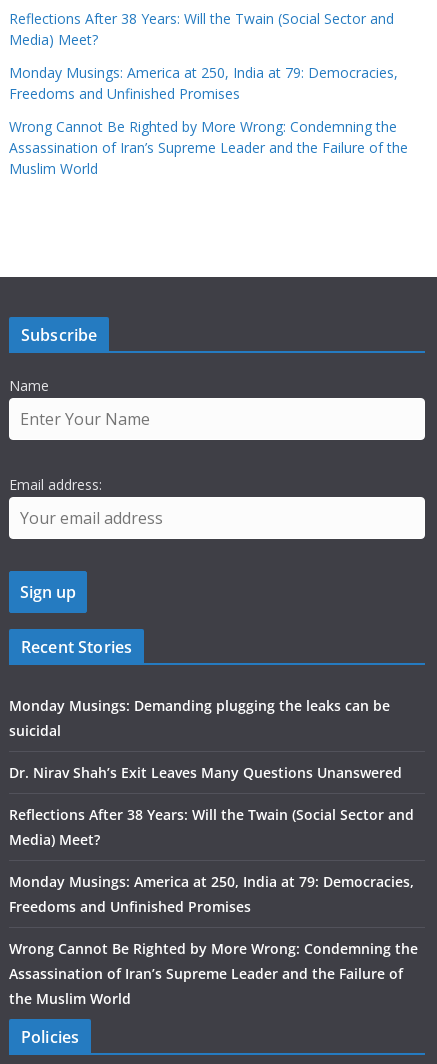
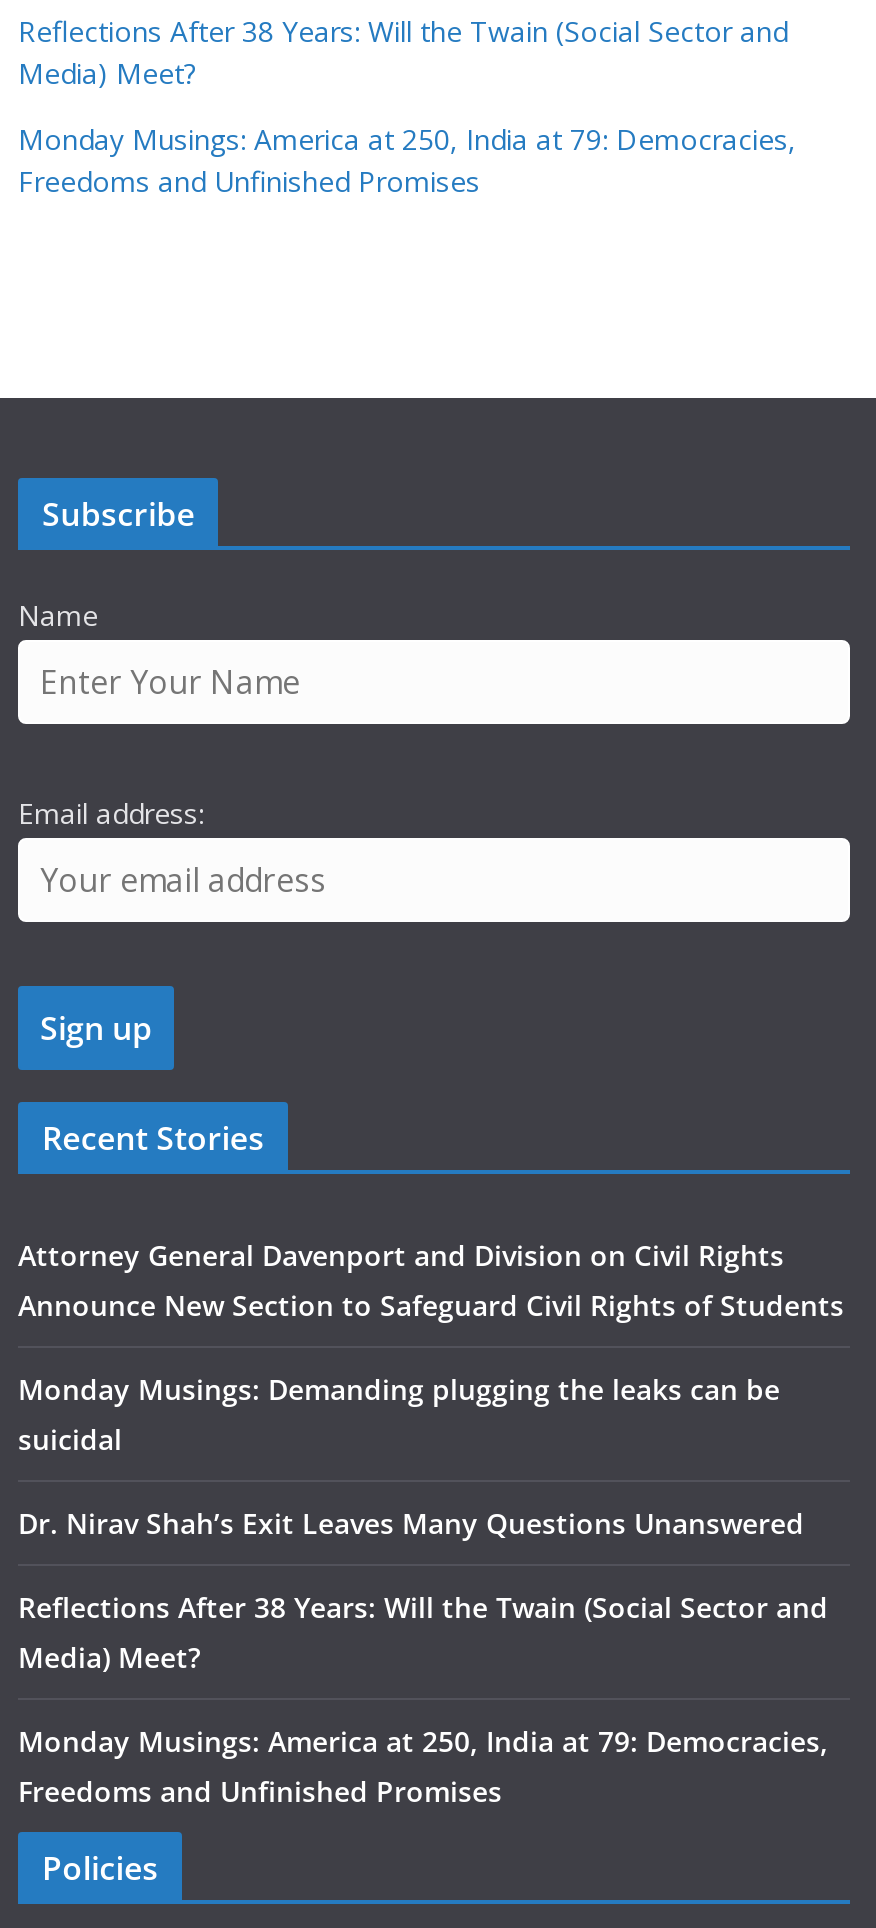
- Wrong Cannot Be Righted by More Wrong: Condemning the
- Assassination of Iran’s Supreme Leader and the Failure of the
- Muslim World

+ Attorney General Davenport and Division on Civil Rights
+ Announce New Section to Safeguard Civil Rights of Students

- Wrong Cannot Be Righted by More Wrong: Condemning the
- Assassination of Iran’s Supreme Leader and the Failure of
- the Muslim World
